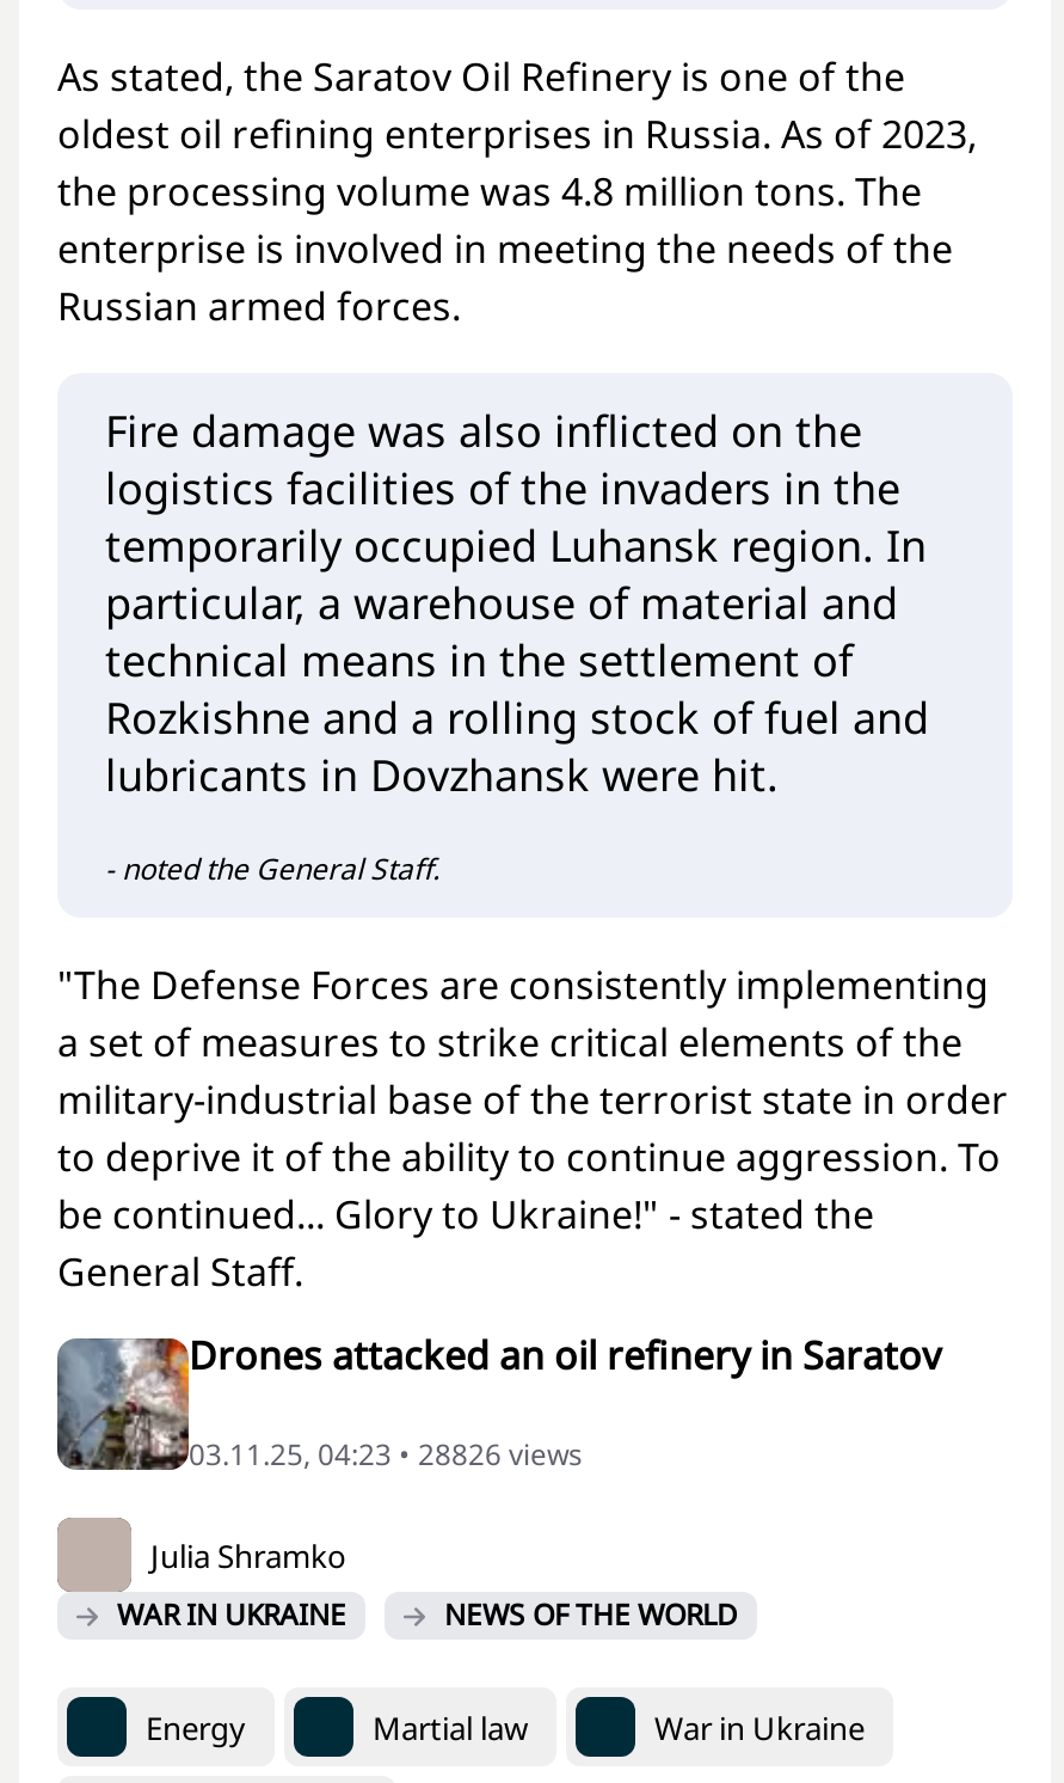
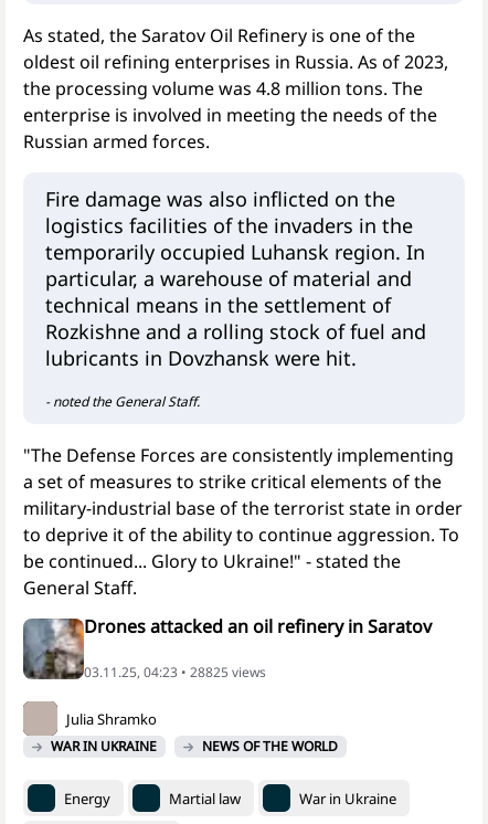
- 03.11.25, 04:23 • 28826 views
+ 03.11.25, 04:23 • 28825 views
